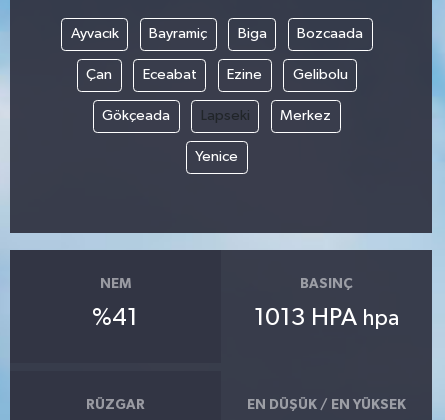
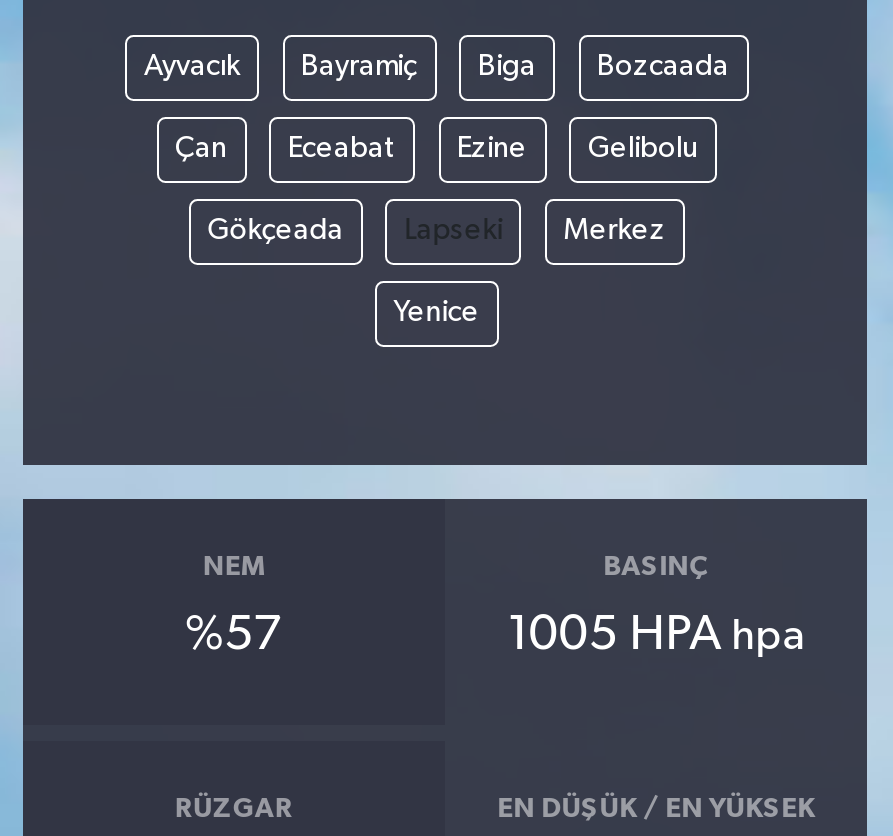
- %41
+ %57

- 1013 HPA hpa
+ 1005 HPA hpa
